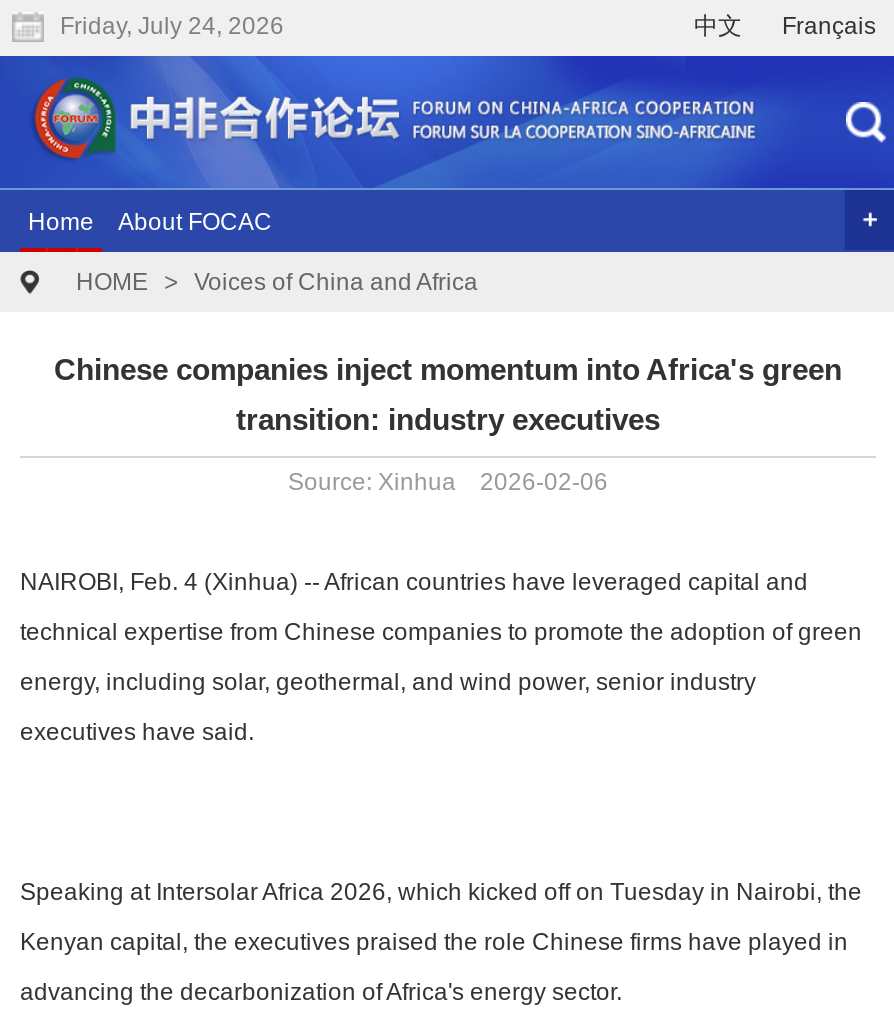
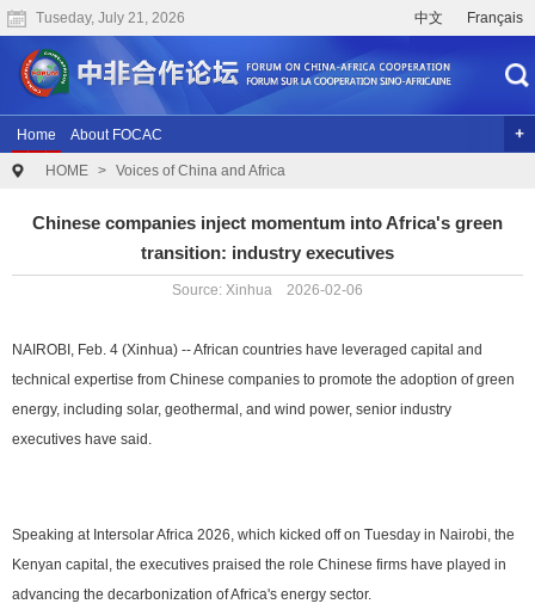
- Friday, July 24, 2026
+ Tuseday, July 21, 2026
